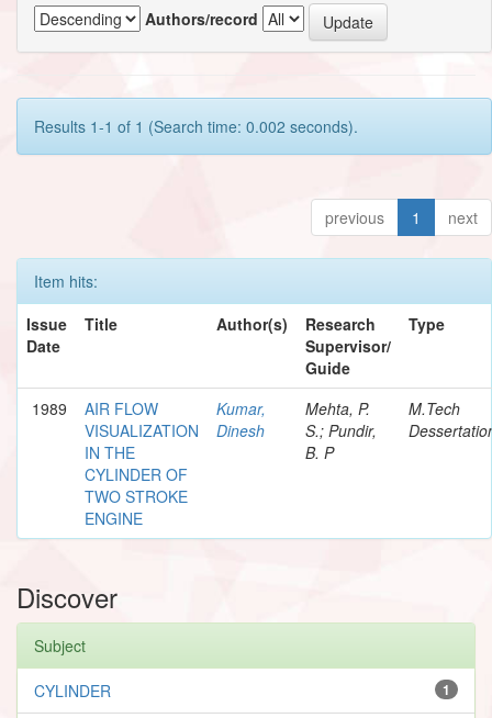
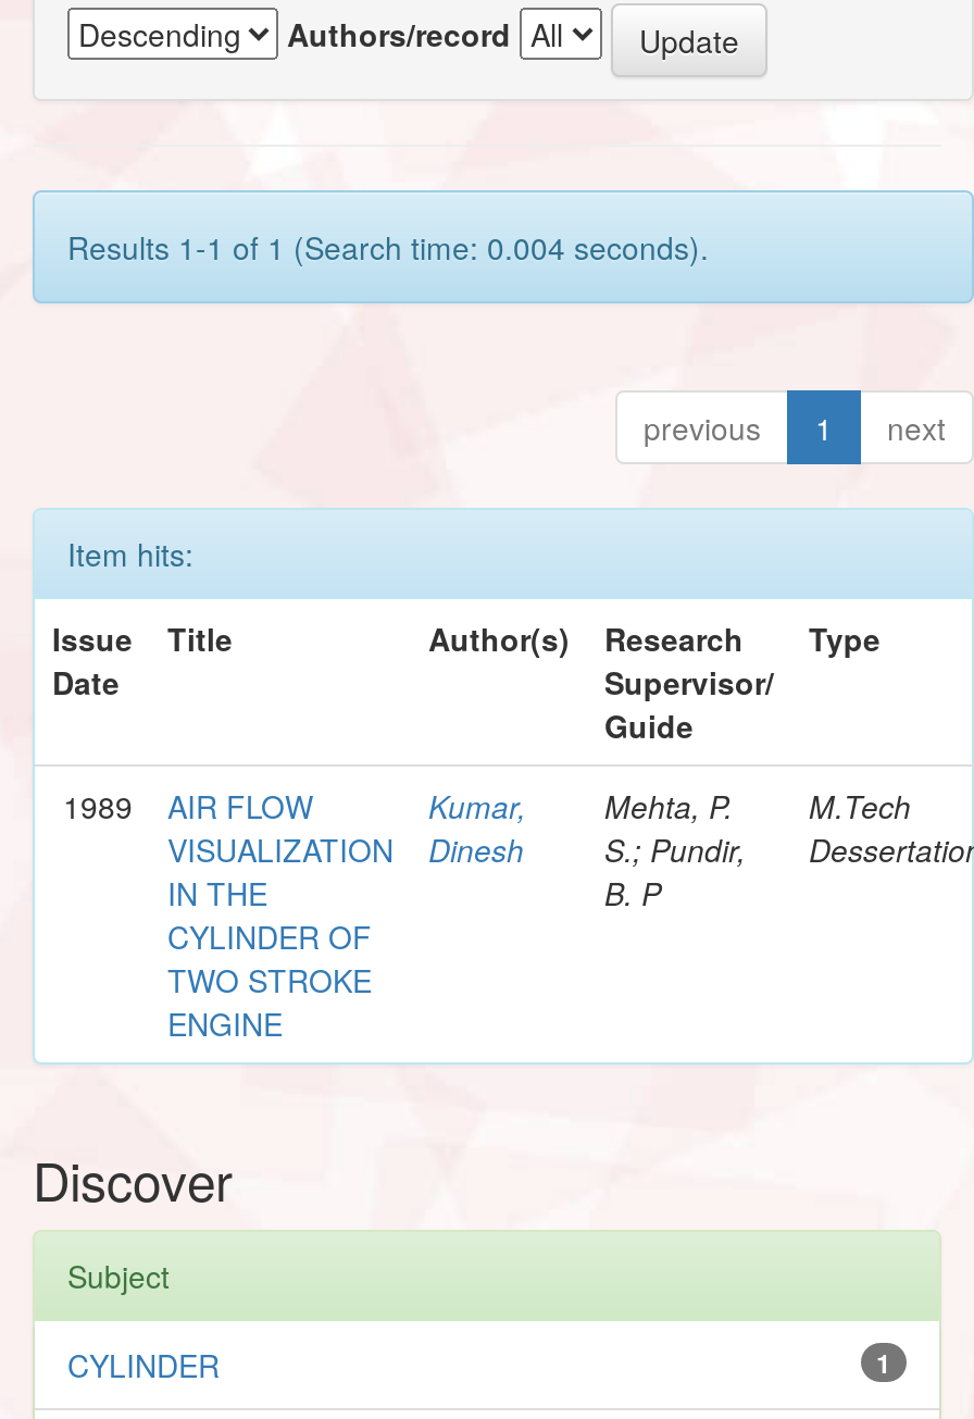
- Results 1-1 of 1 (Search time: 0.002 seconds).
+ Results 1-1 of 1 (Search time: 0.004 seconds).
